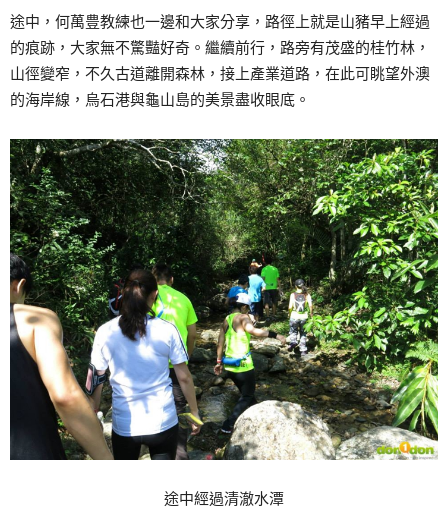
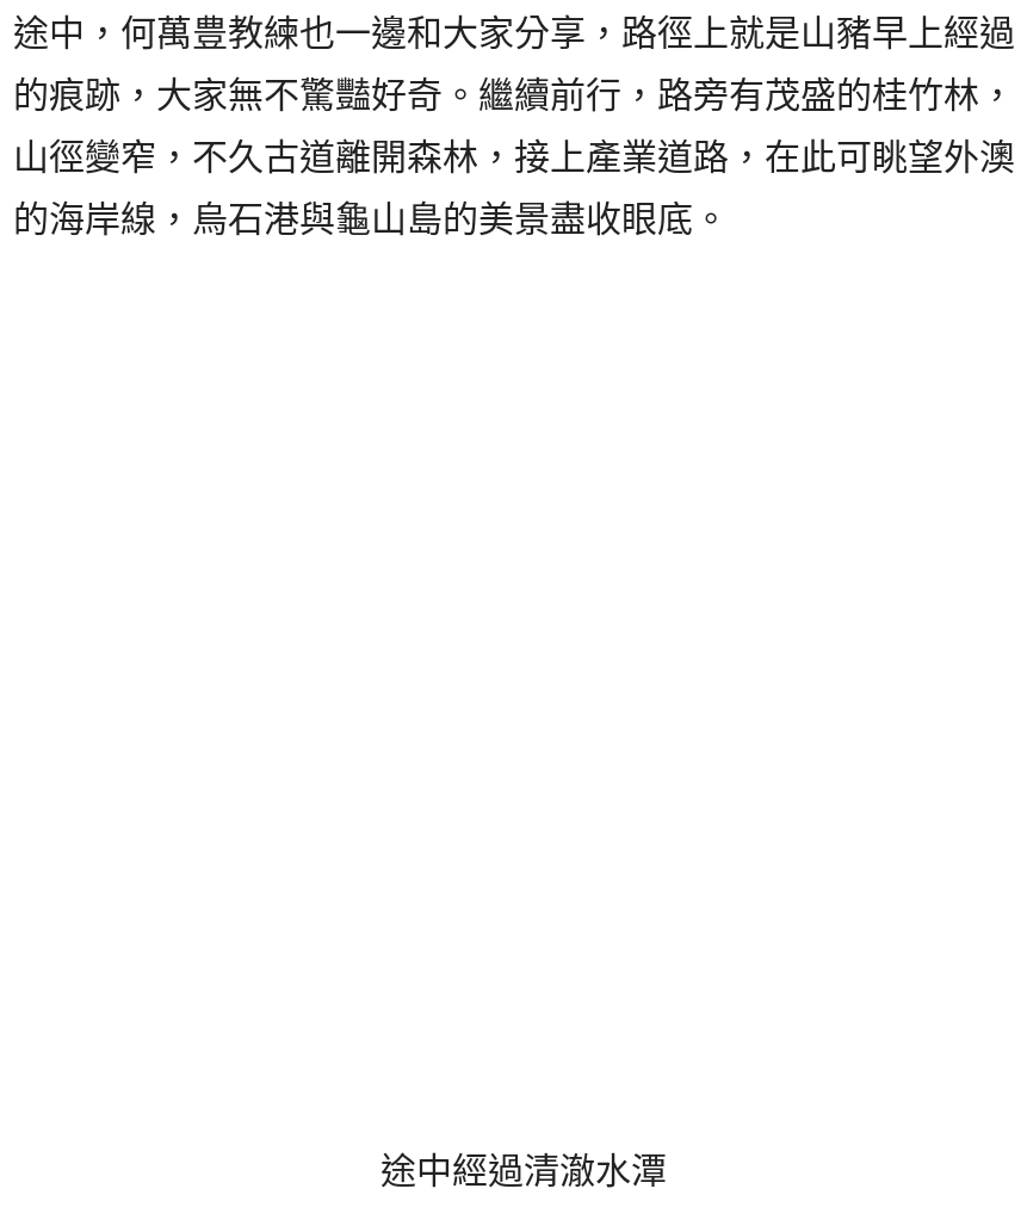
- [image]
